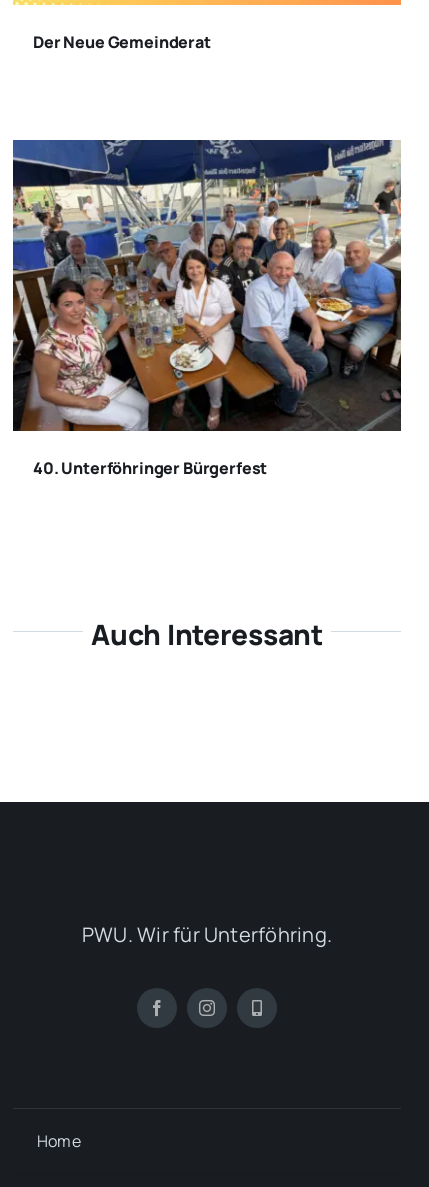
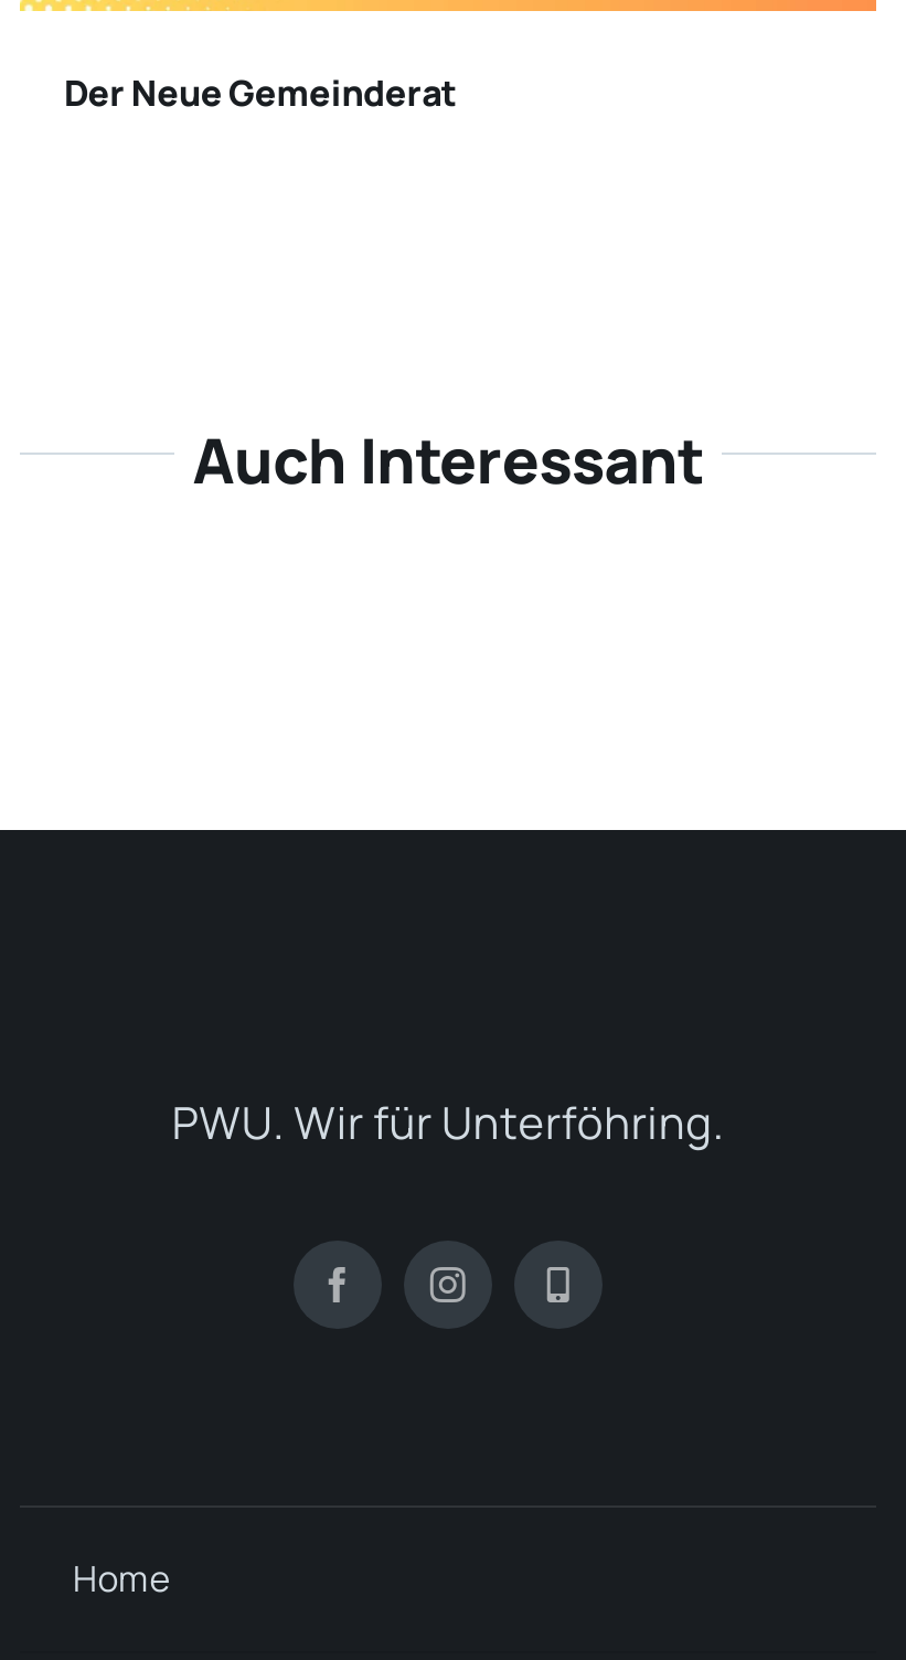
- [image]
- 40. Unterföhringer Bürgerfest
